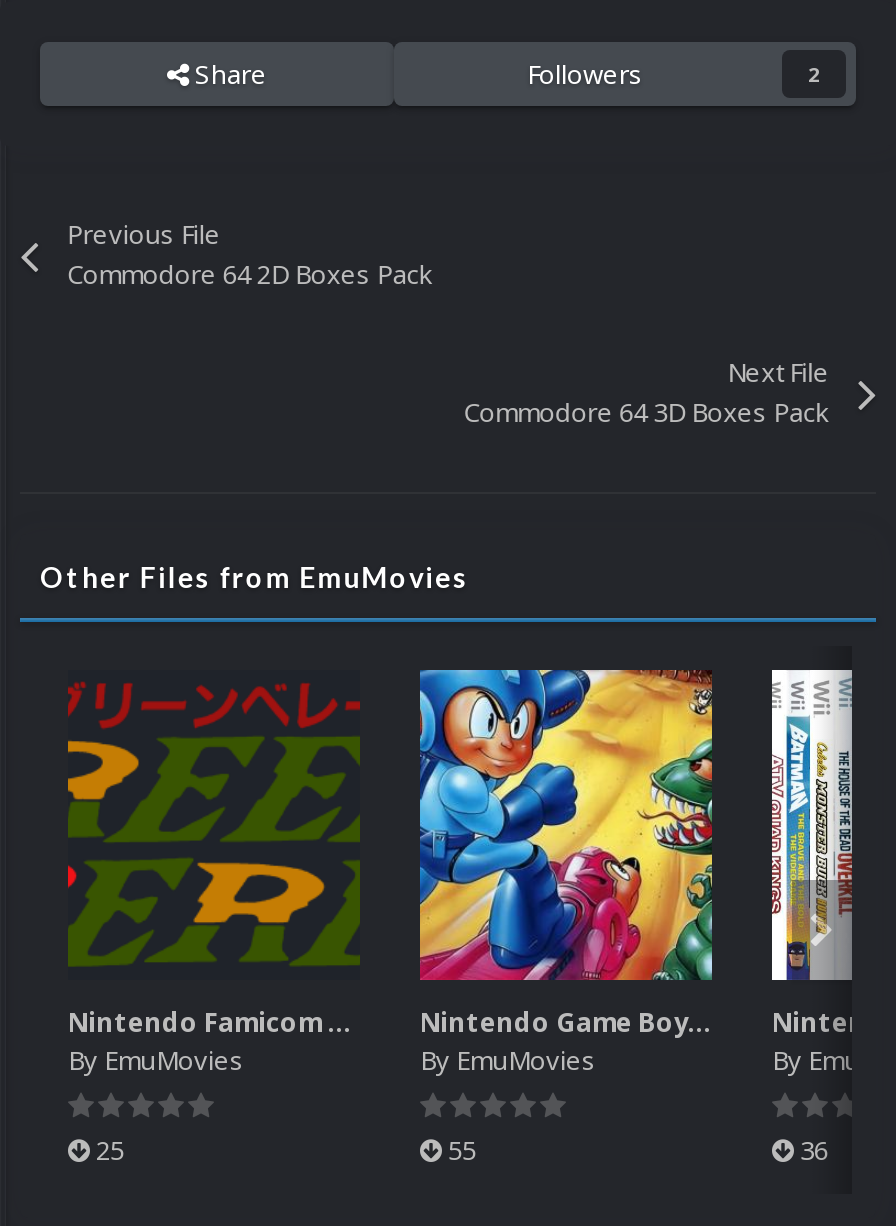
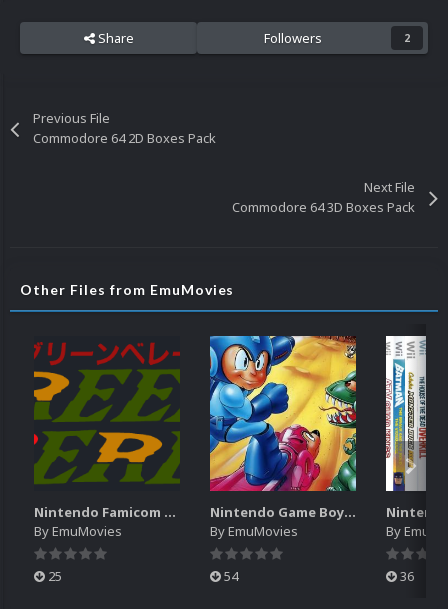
- 55
+ 54
